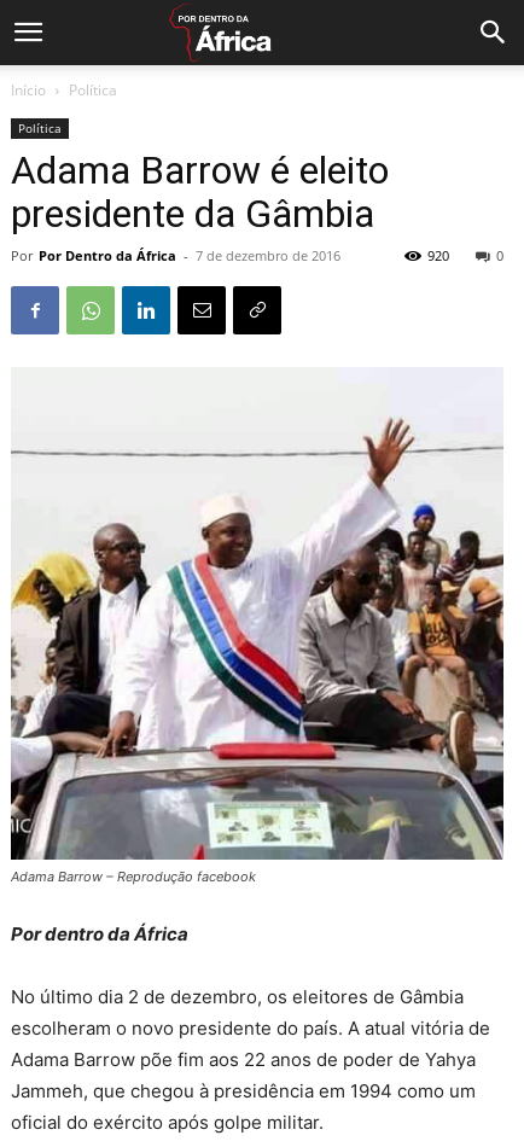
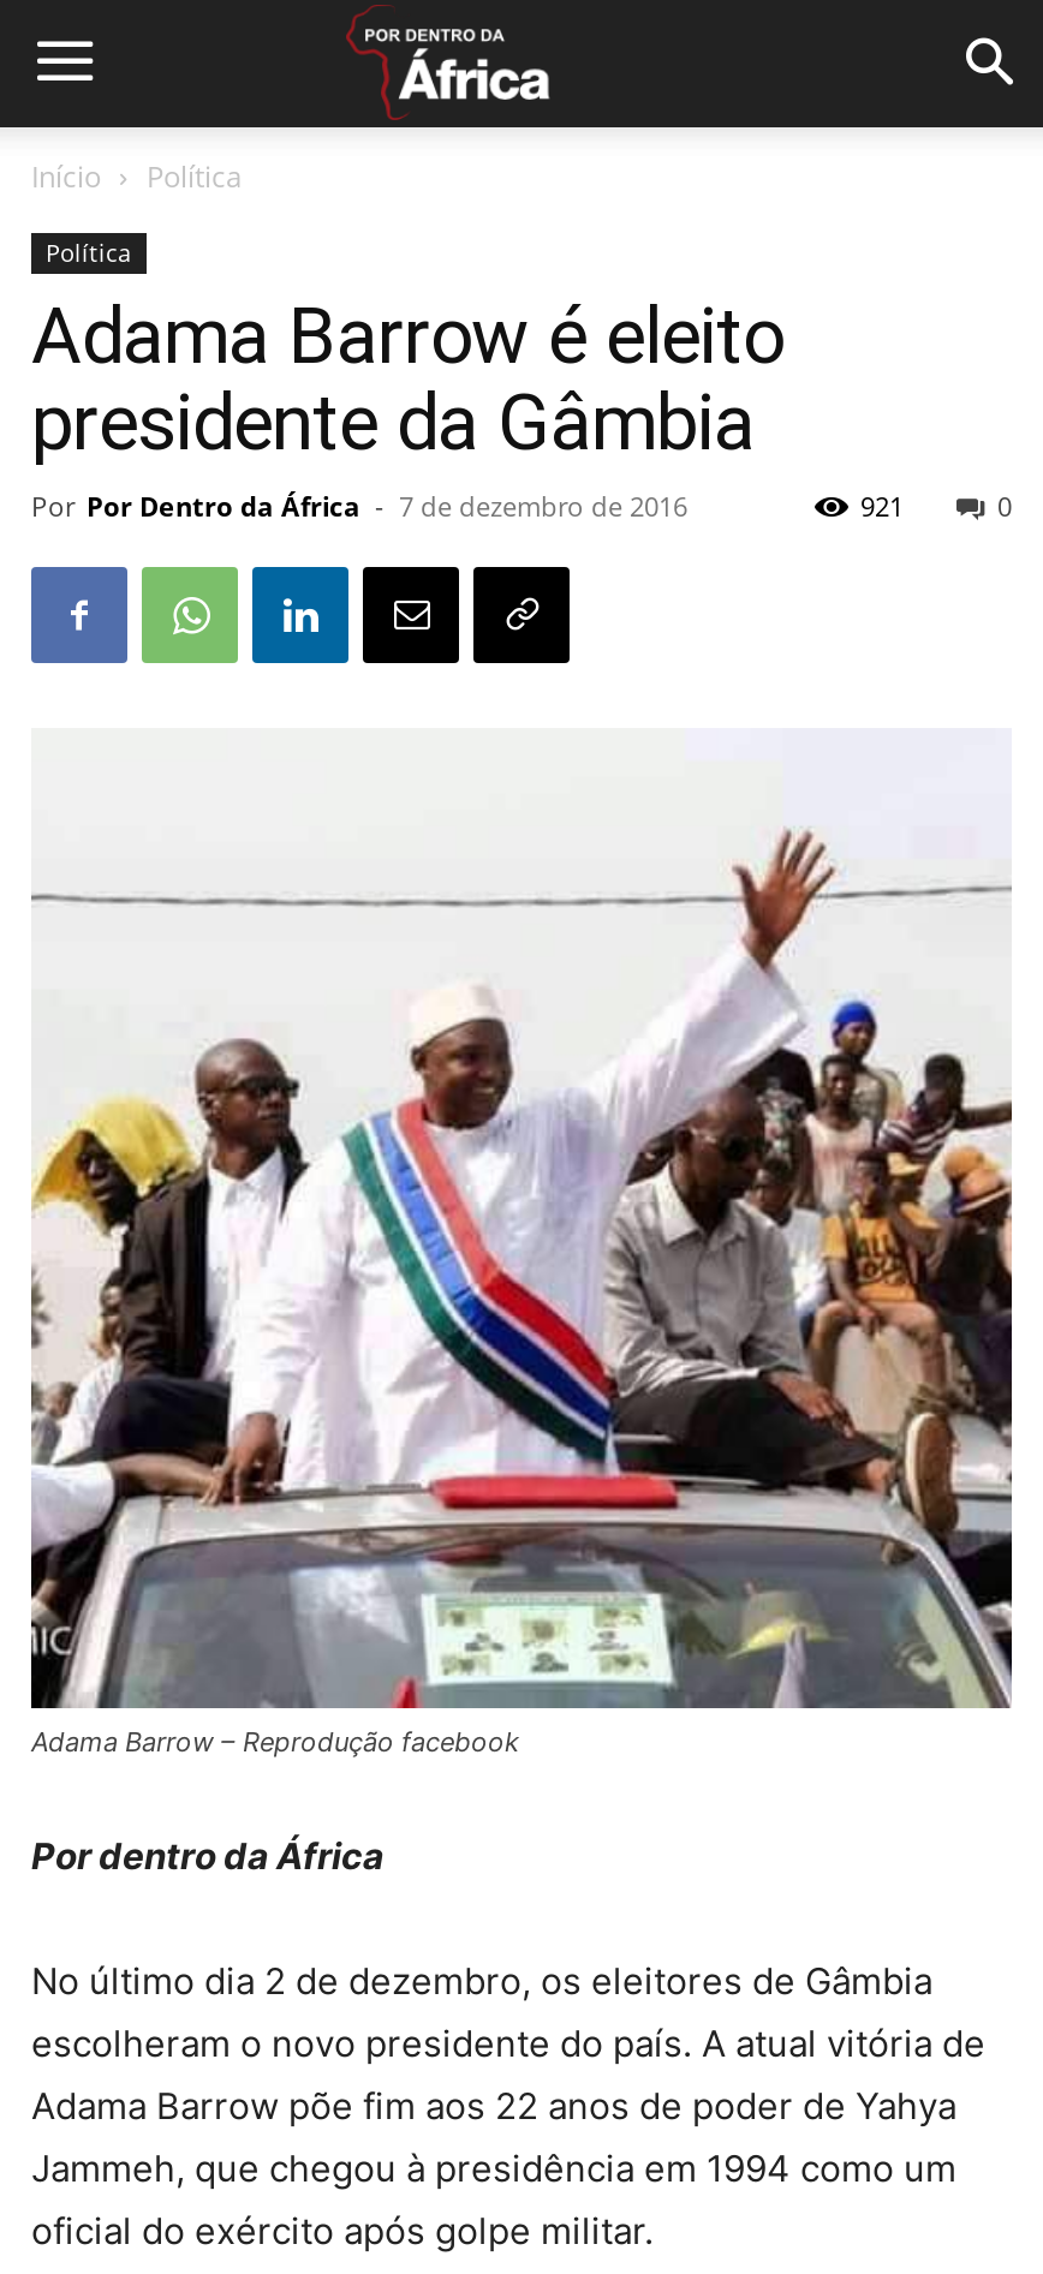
- 920
+ 921
